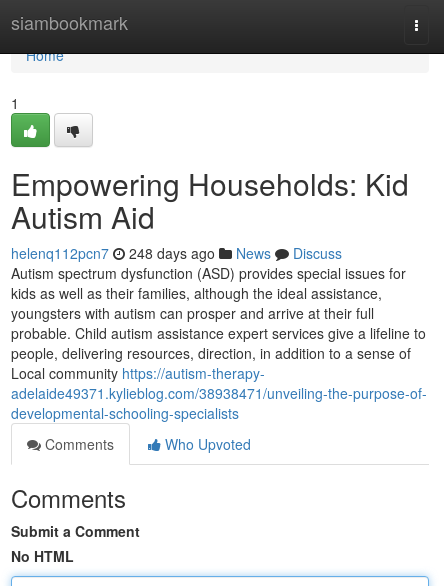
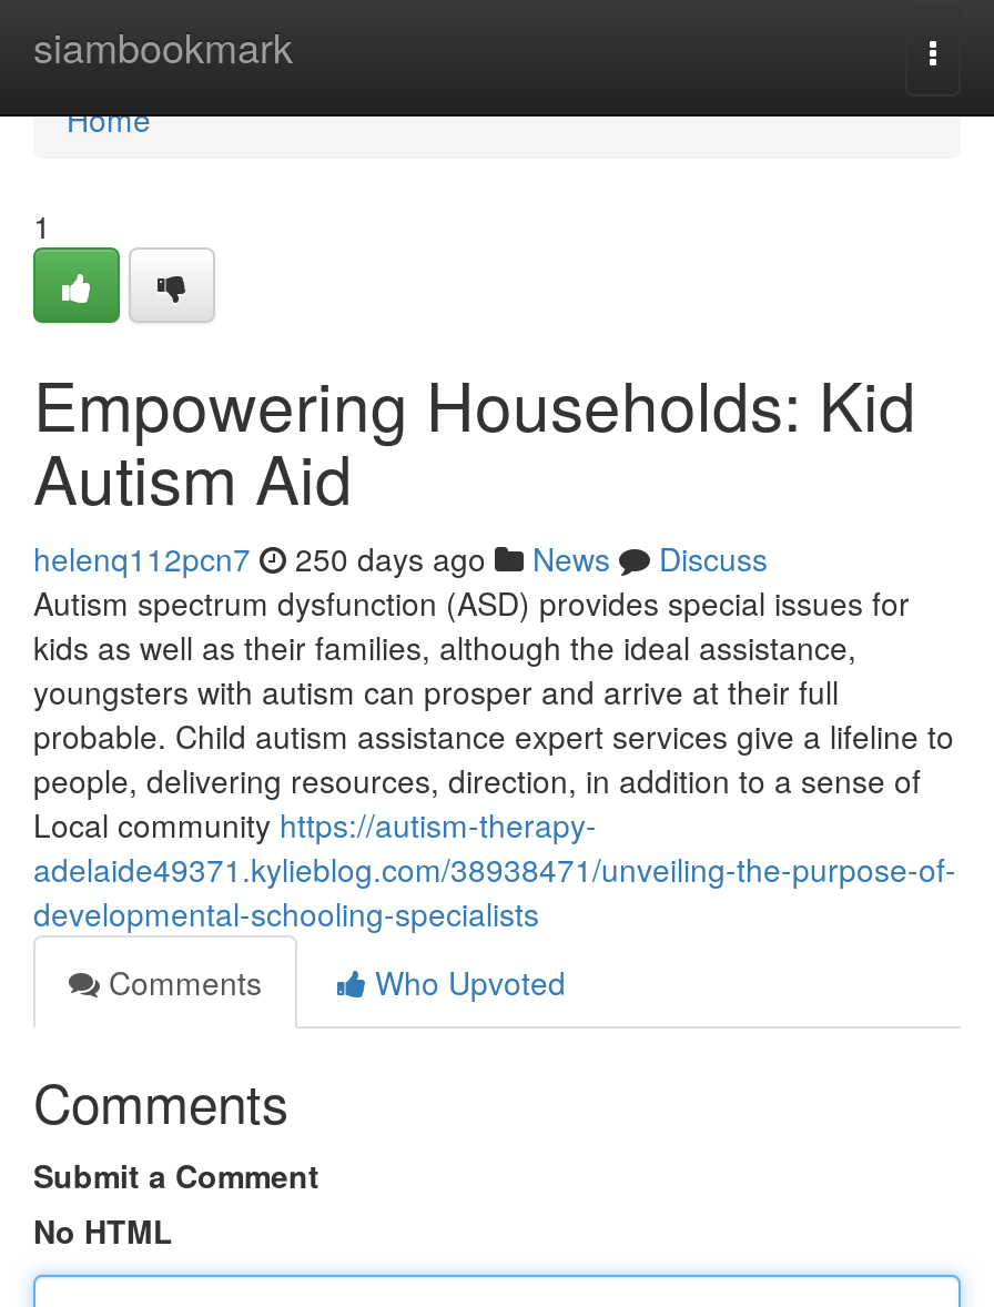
- helenq112pcn7 248 days ago News Discuss
+ helenq112pcn7 250 days ago News Discuss
